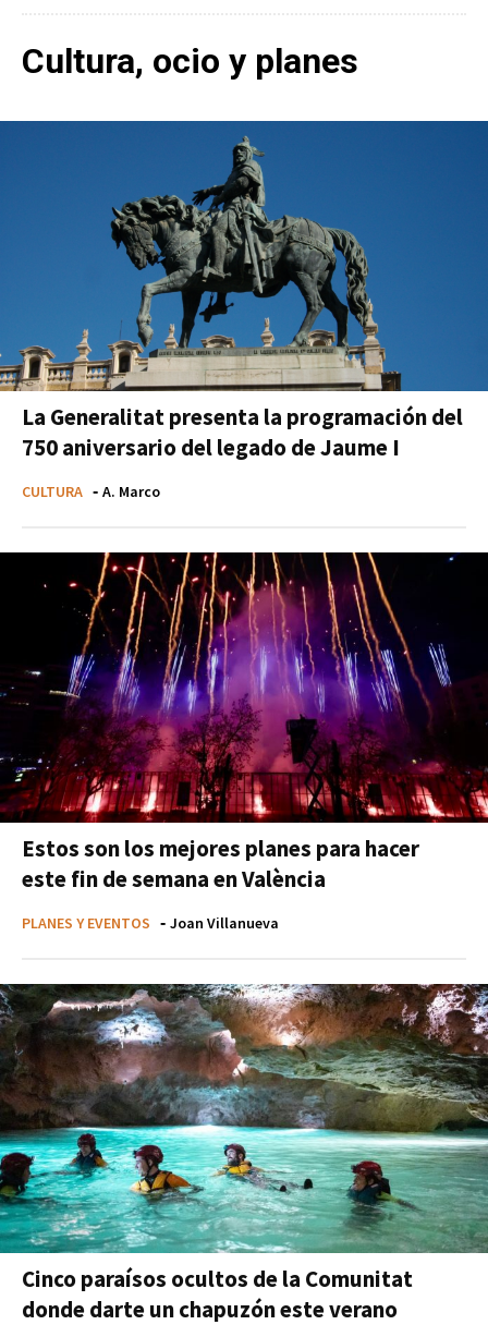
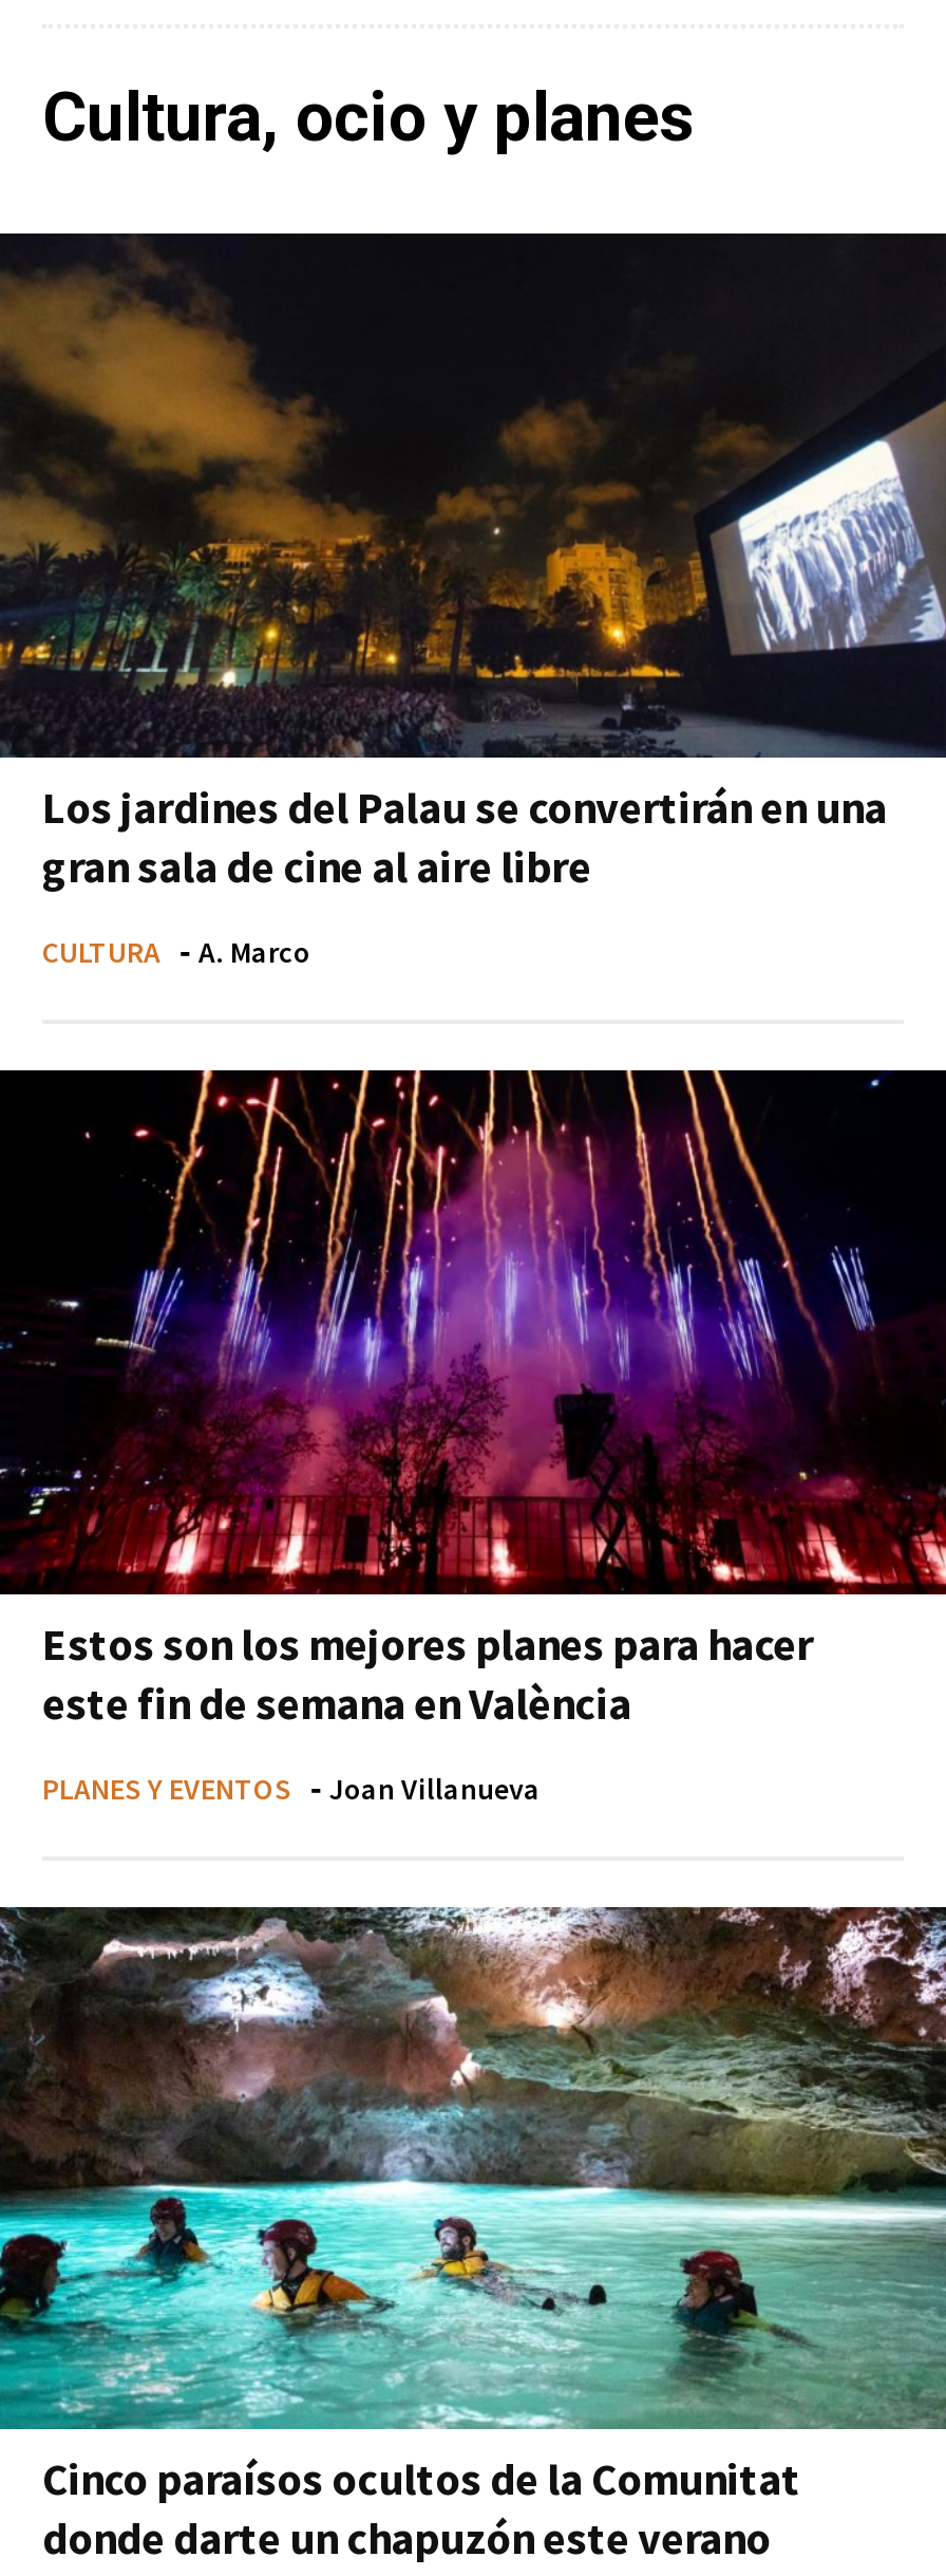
- [image]
- La Generalitat presenta la programación del
- 750 aniversario del legado de Jaume I
+ [image]
+ Los jardines del Palau se convertirán en una
+ gran sala de cine al aire libre
